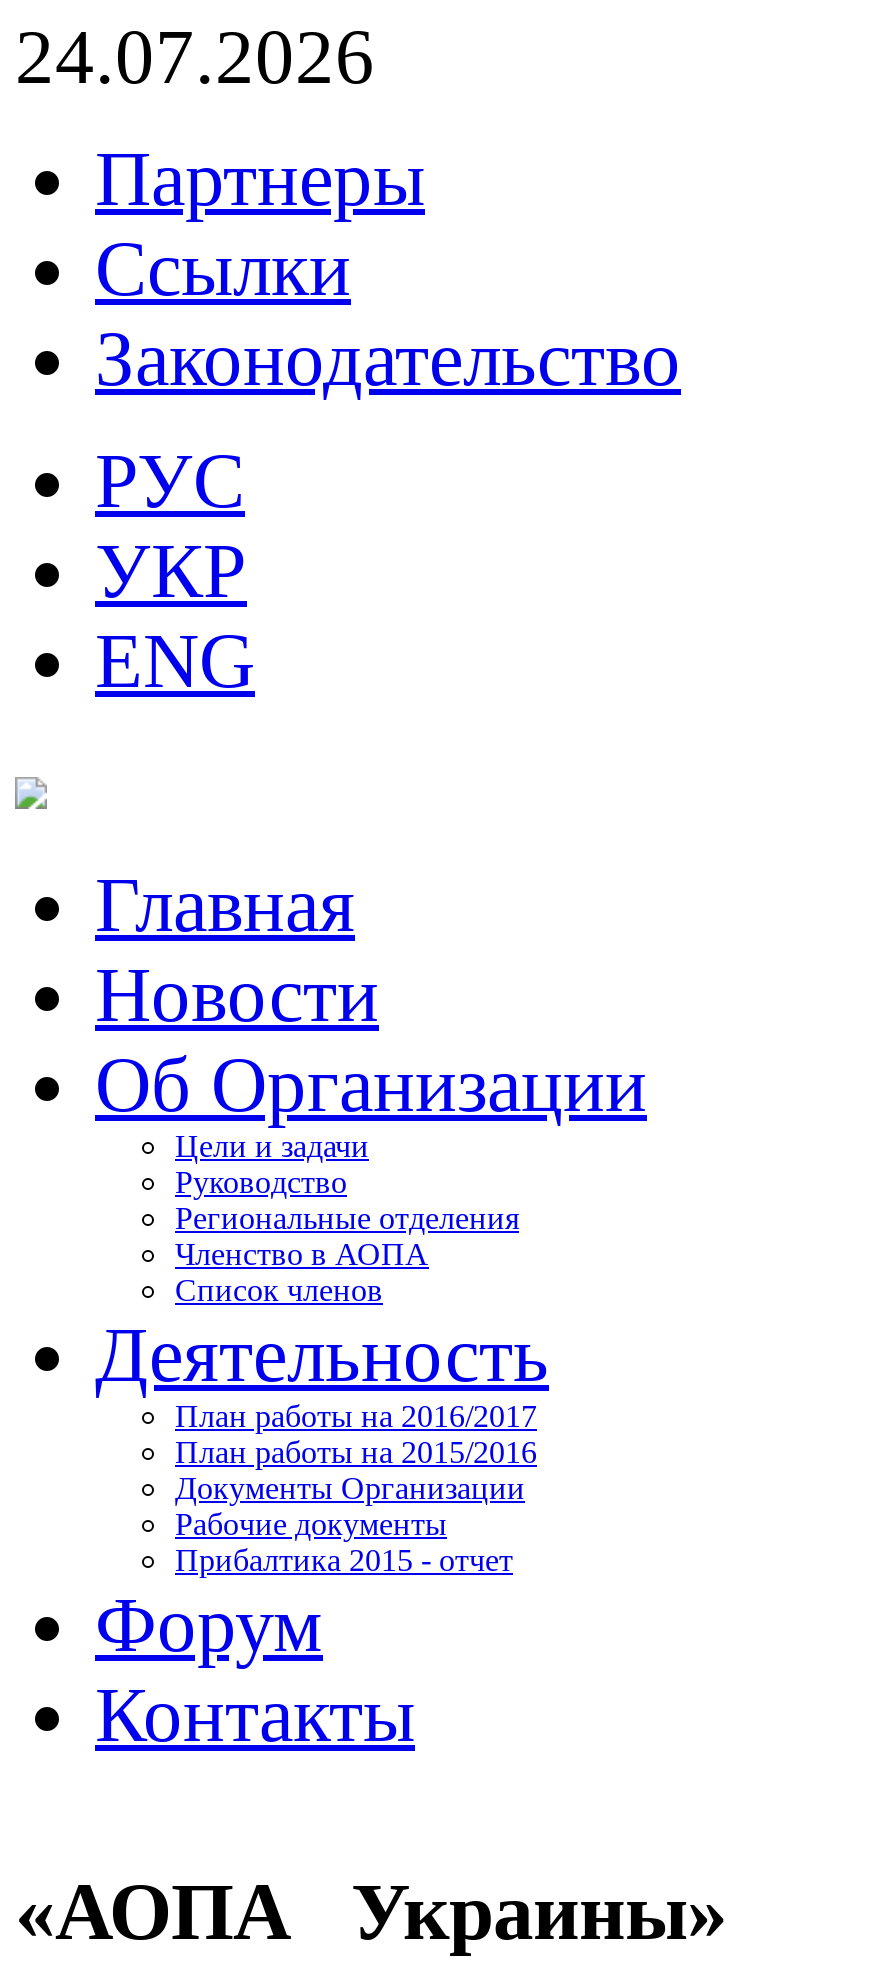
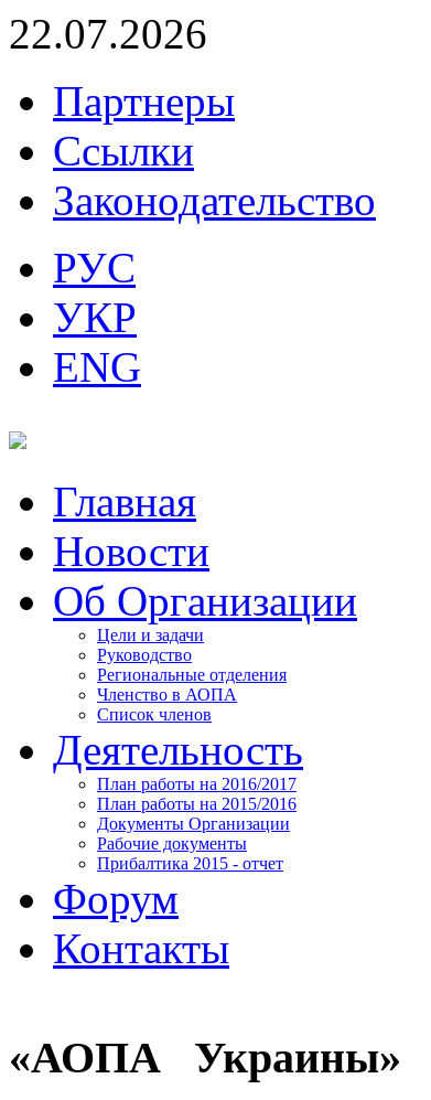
- 24.07.2026
+ 22.07.2026
